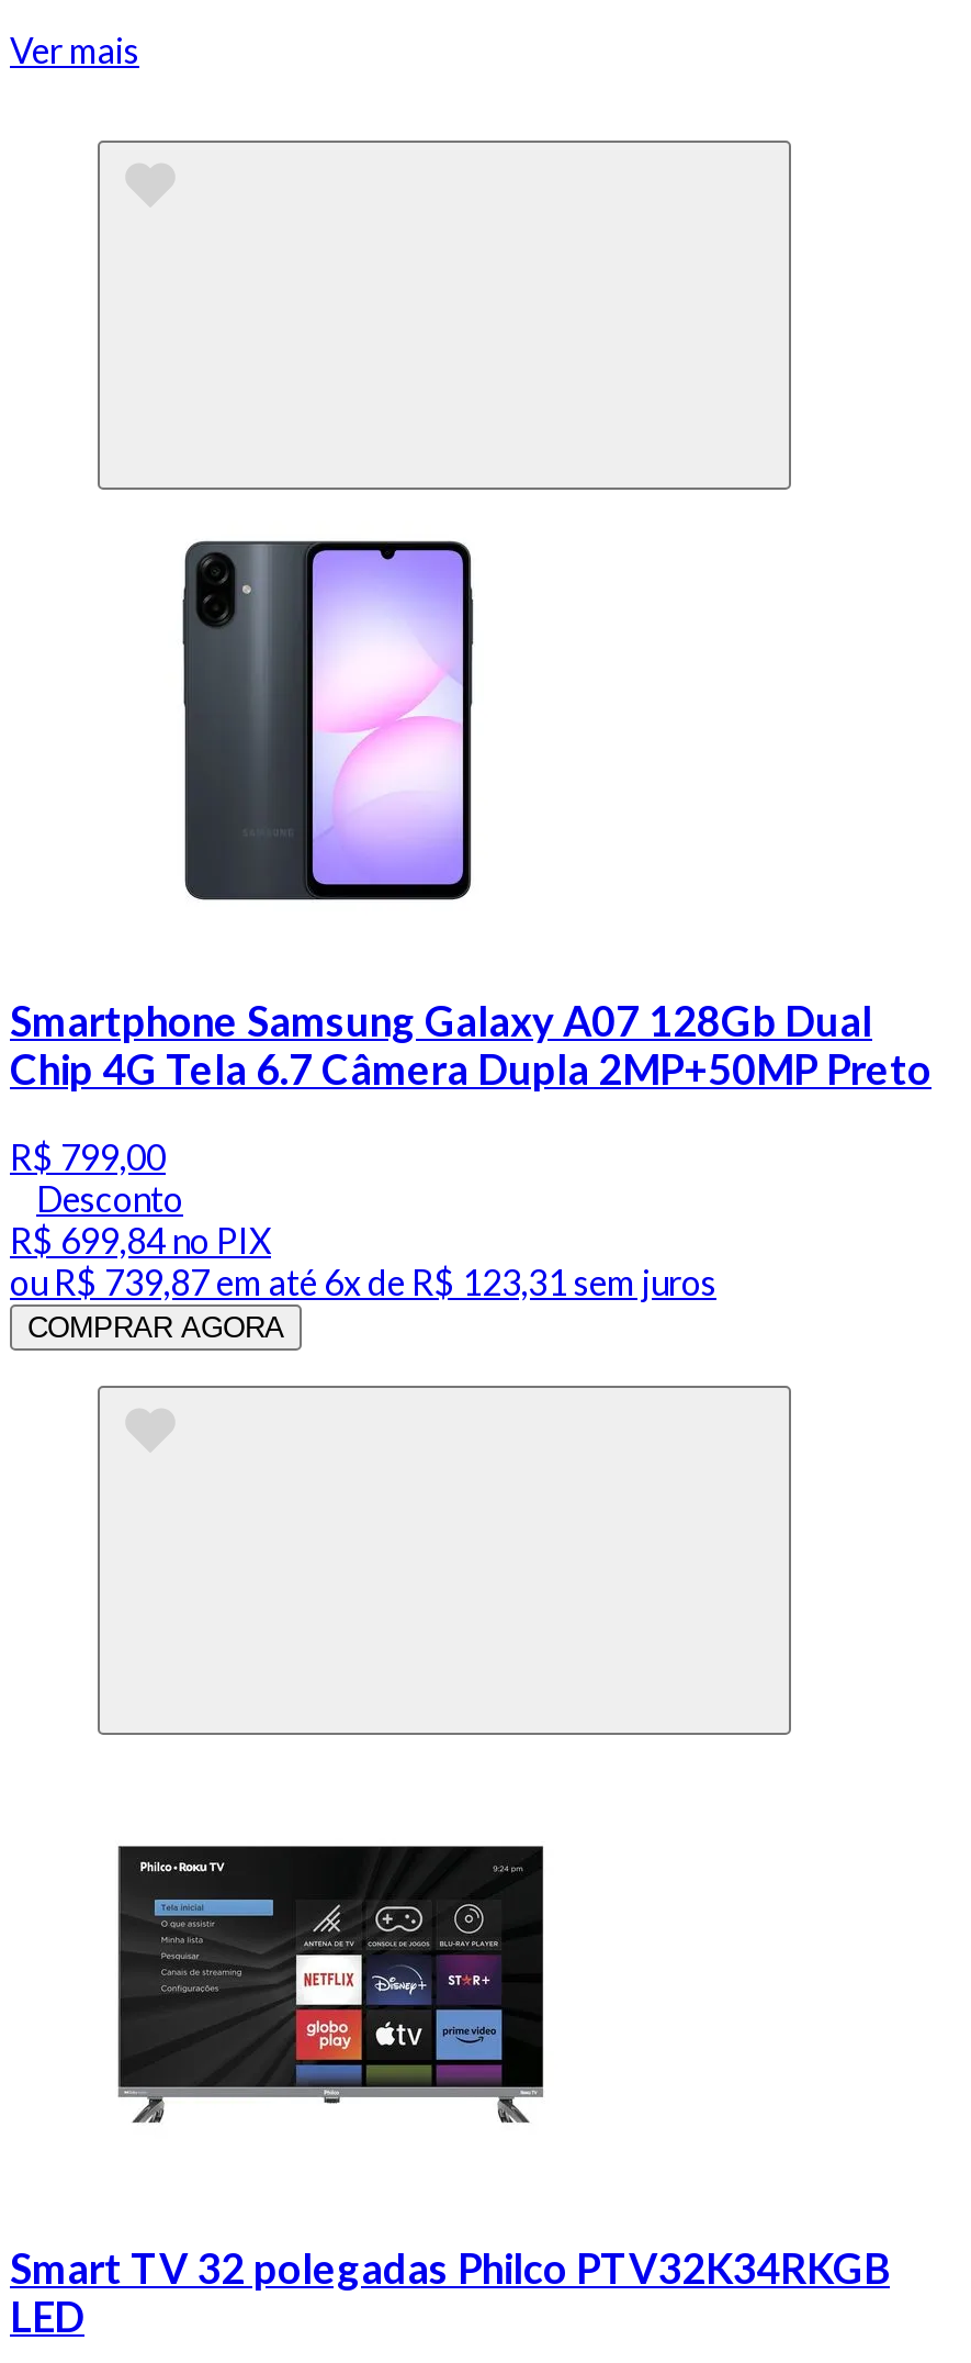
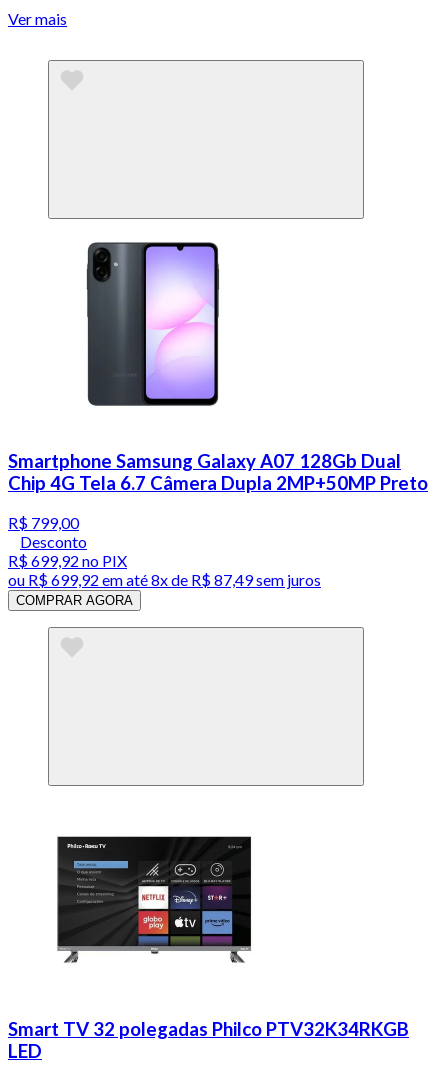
- R$ 699,84 no PIX
+ R$ 699,92 no PIX

- ou R$ 739,87 em até 6x de R$ 123,31 sem juros
+ ou R$ 699,92 em até 8x de R$ 87,49 sem juros
